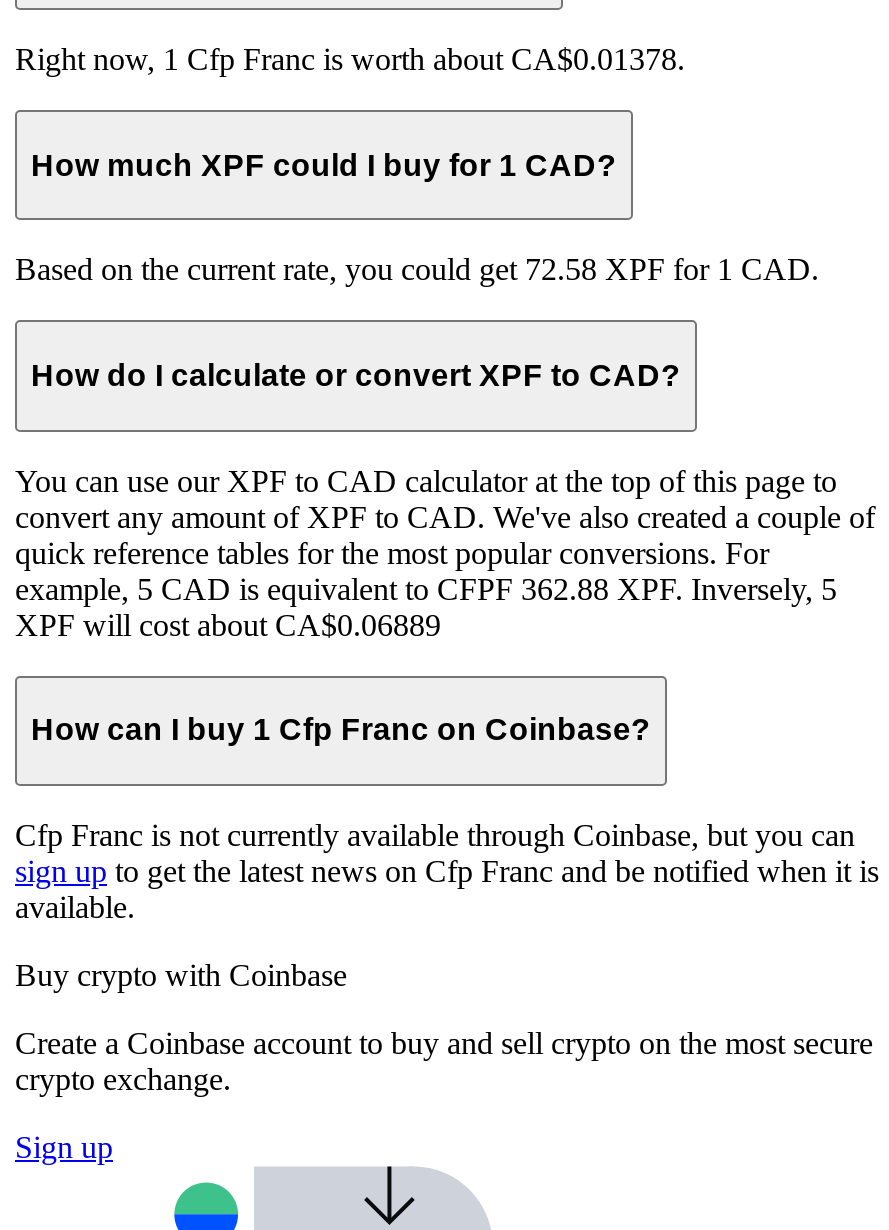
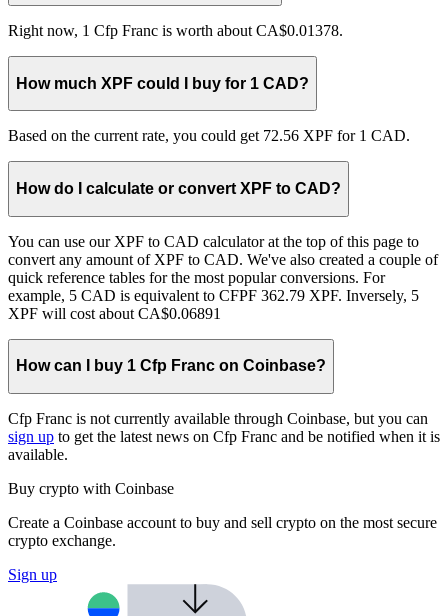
- Based on the current rate, you could get 72.58 XPF for 1 CAD.
+ Based on the current rate, you could get 72.56 XPF for 1 CAD.

- example, 5 CAD is equivalent to CFPF 362.88 XPF. Inversely, 5
+ example, 5 CAD is equivalent to CFPF 362.79 XPF. Inversely, 5

- XPF will cost about CA$0.06889
+ XPF will cost about CA$0.06891
